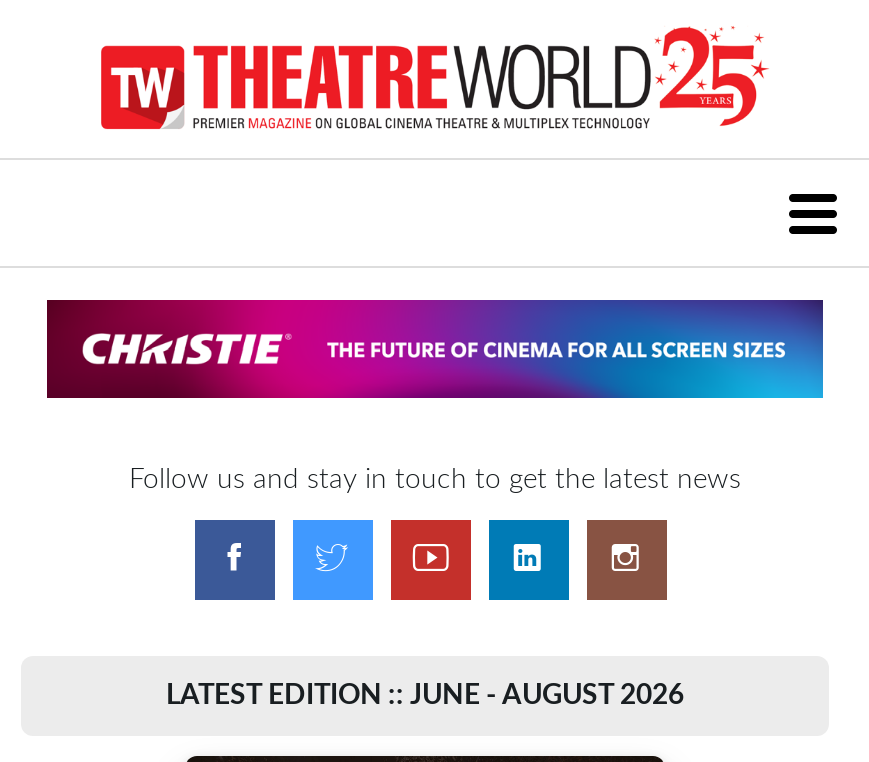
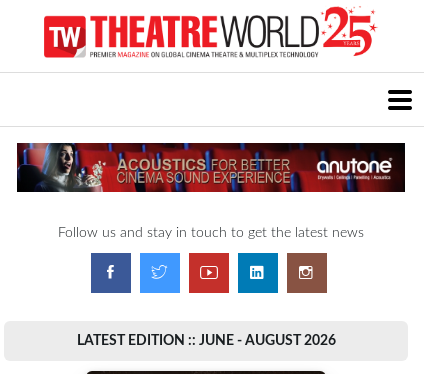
- [image]
+ [image]
